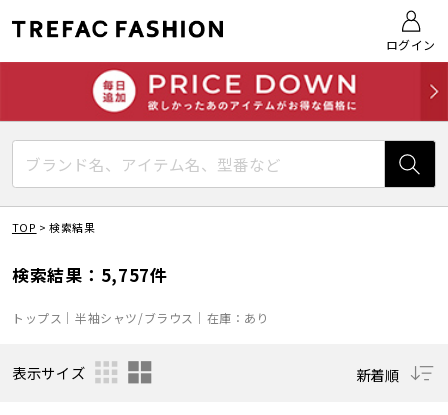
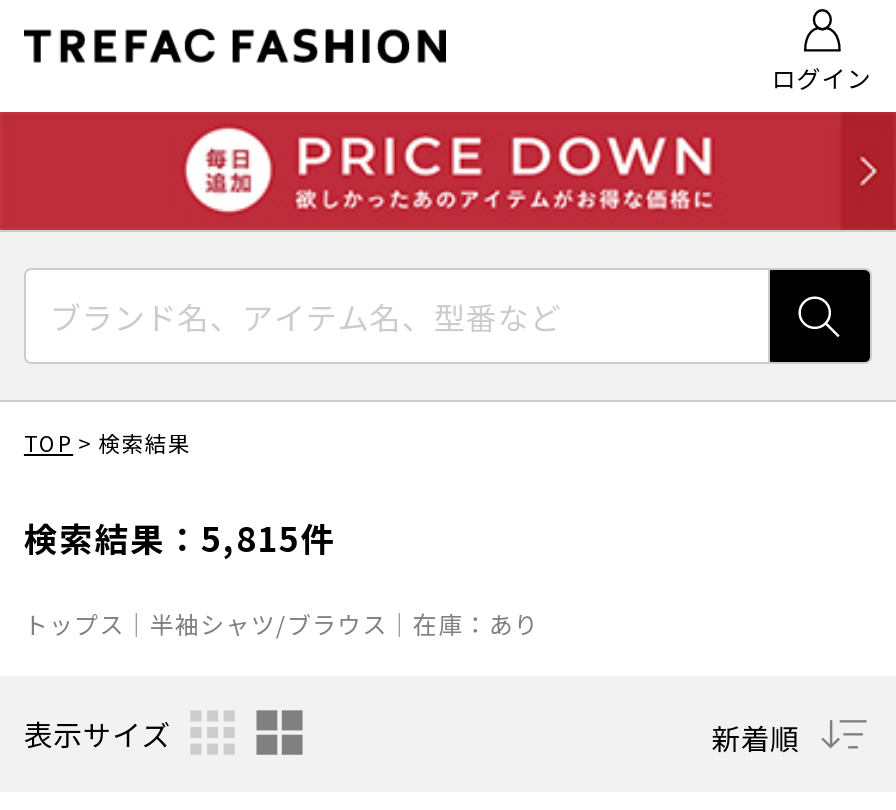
- 検索結果：5,757件
+ 検索結果：5,815件
